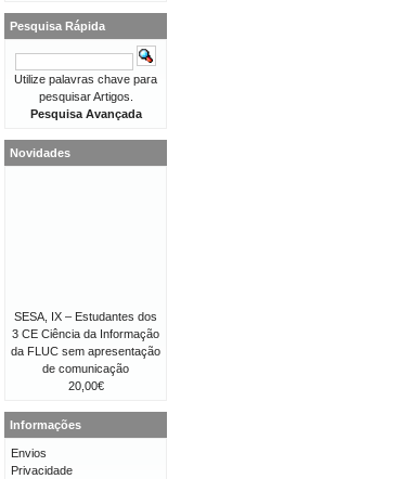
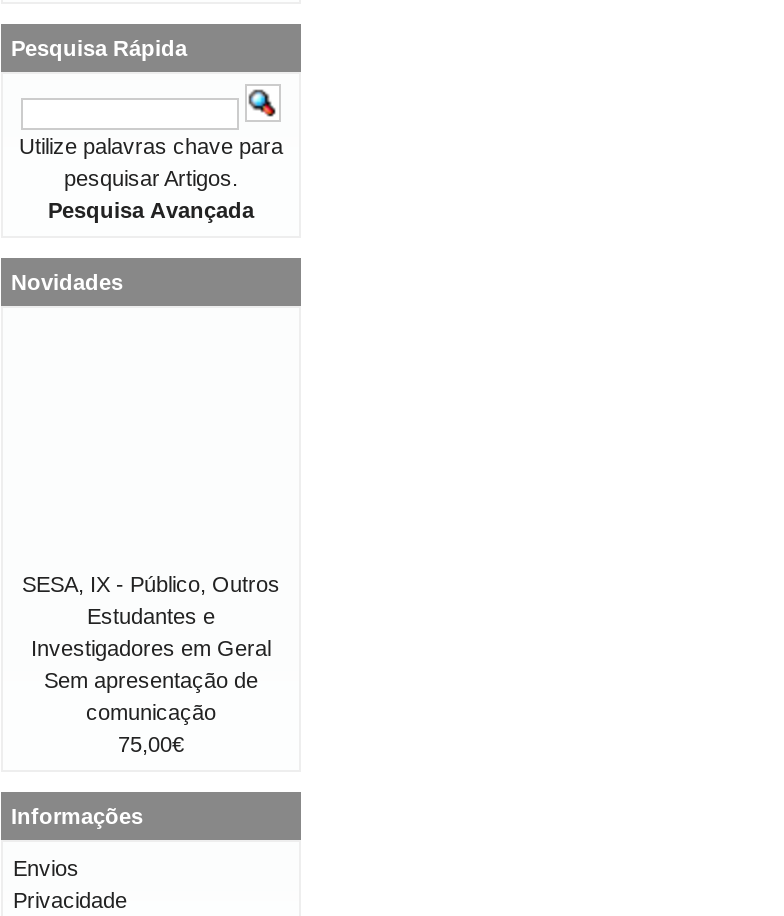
- SESA, IX – Estudantes dos
- 3 CE Ciência da Informação
- da FLUC sem apresentação
- de comunicação
- 20,00€
+ SESA, IX - Público, Outros
+ Estudantes e
+ Investigadores em Geral
+ Sem apresentação de
+ comunicação
+ 75,00€
